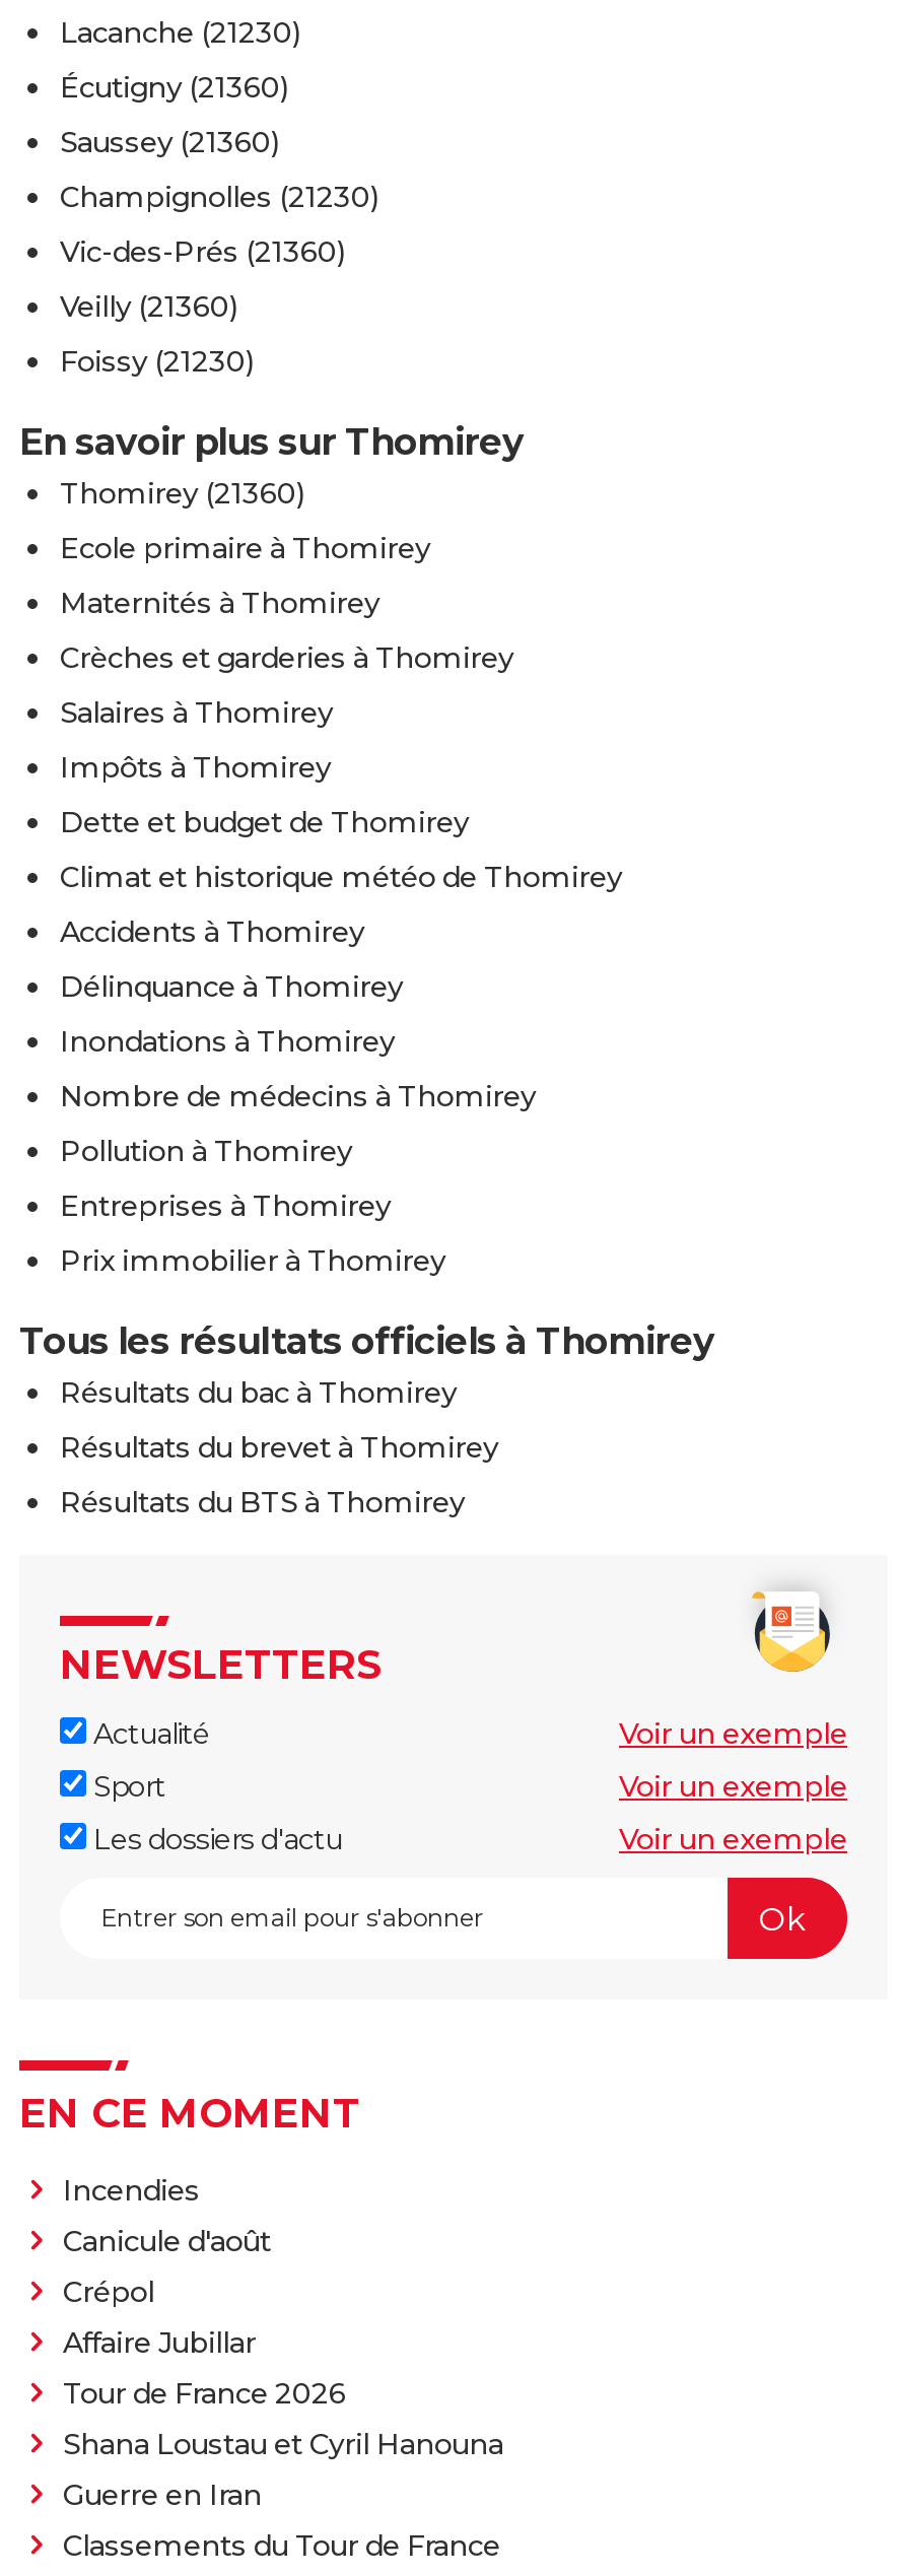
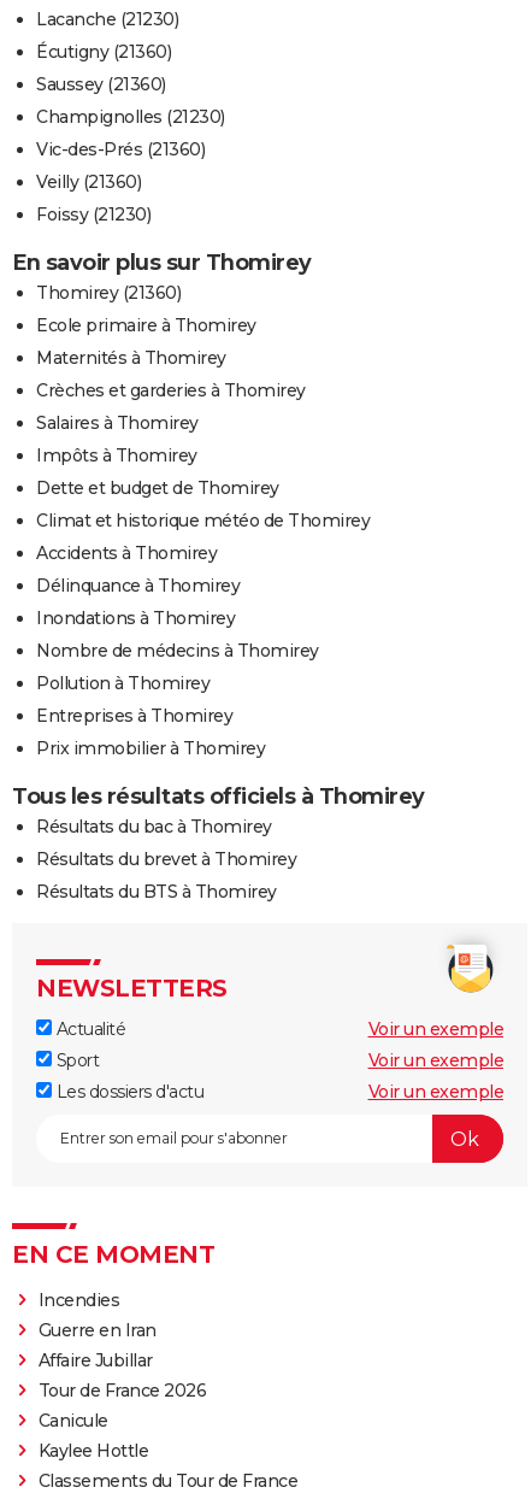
- Canicule d'août
- Crépol

- Shana Loustau et Cyril Hanouna
+ Canicule
+ Kaylee Hottle

moved up: Guerre en Iran
